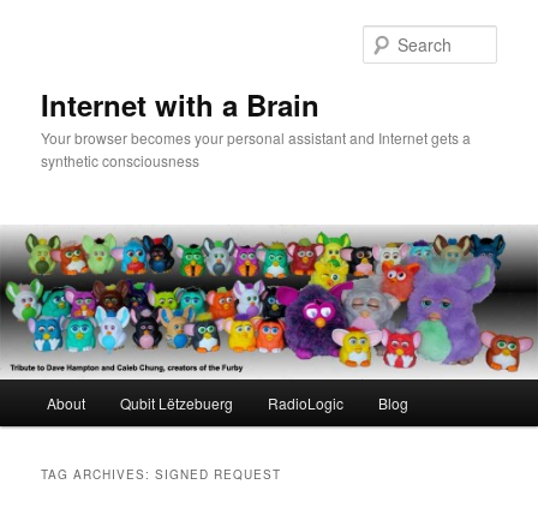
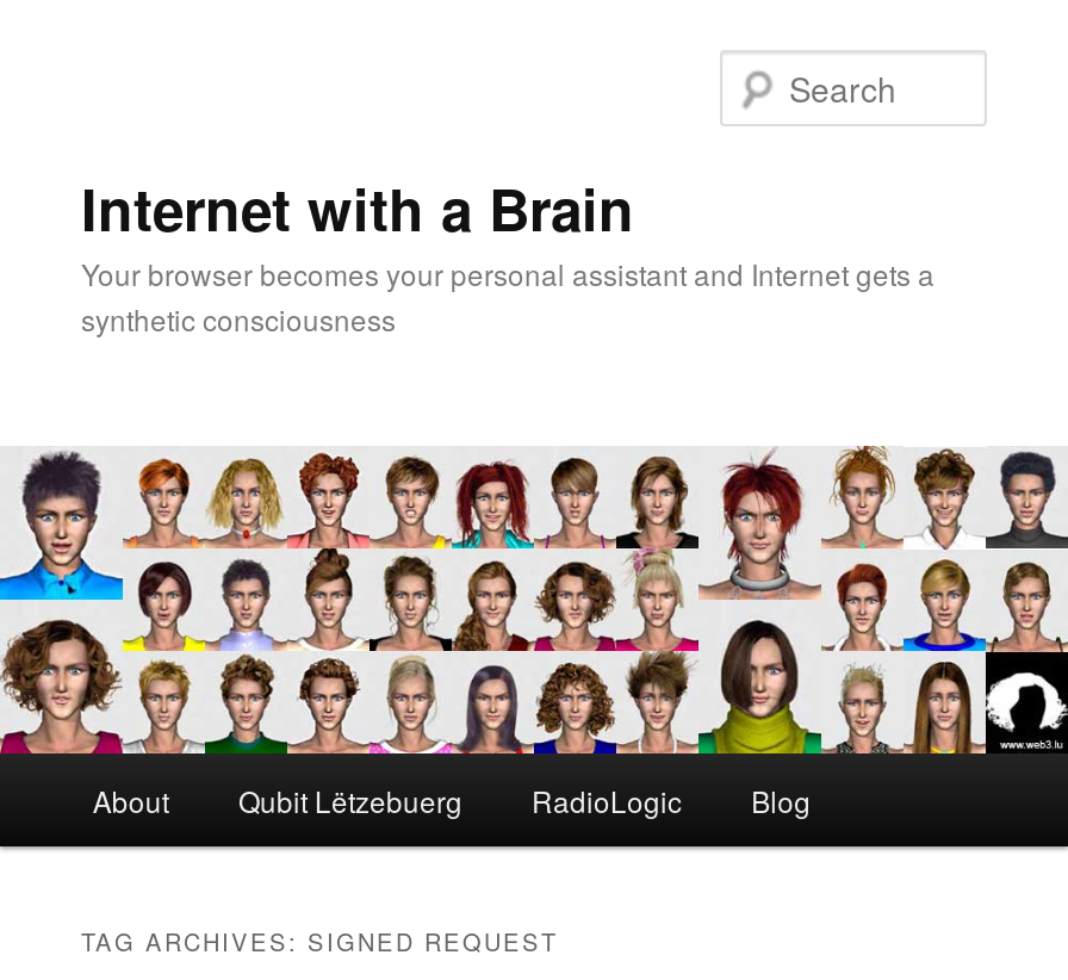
- [image]
+ [image]
